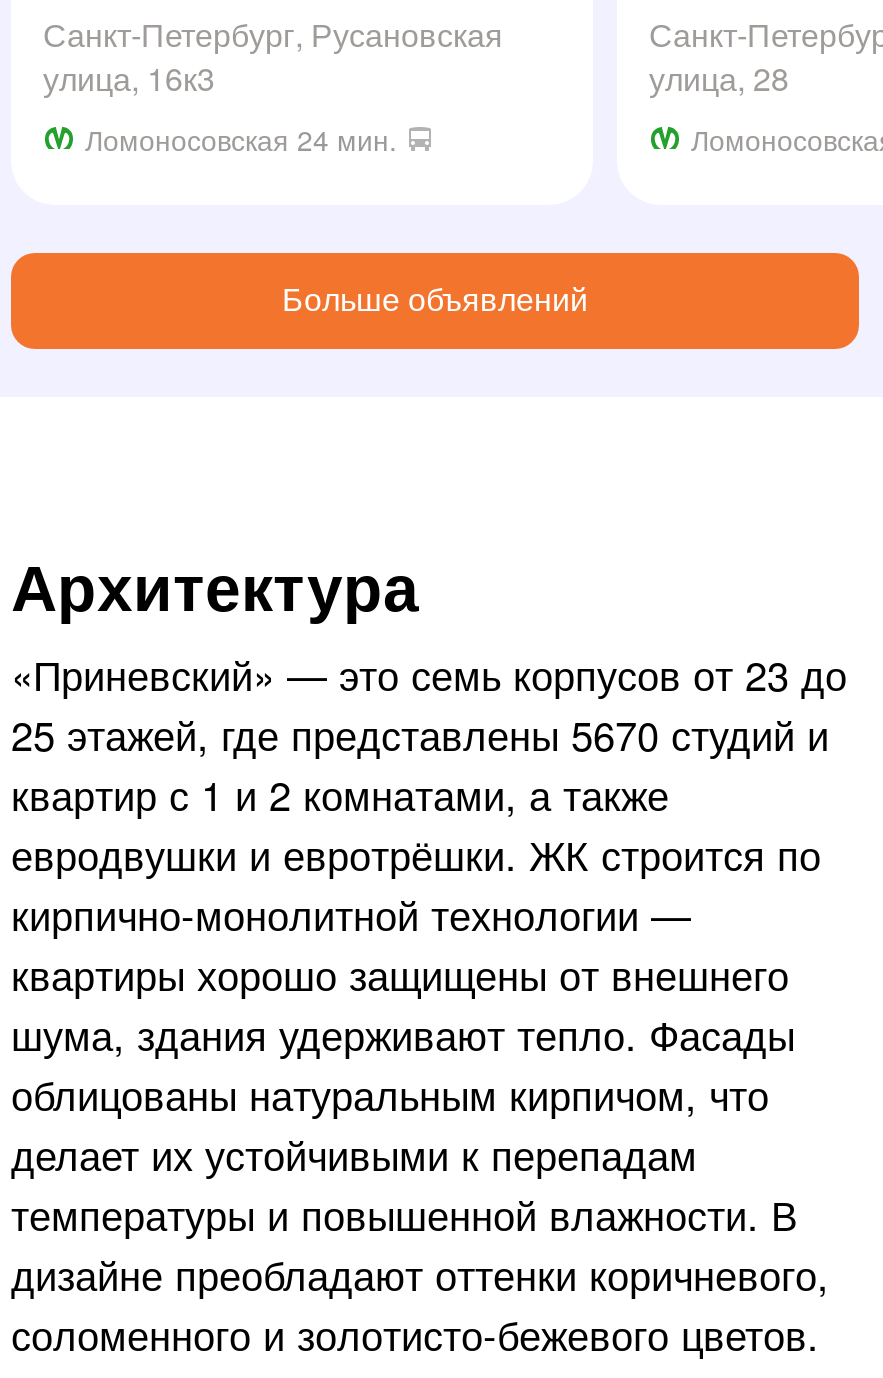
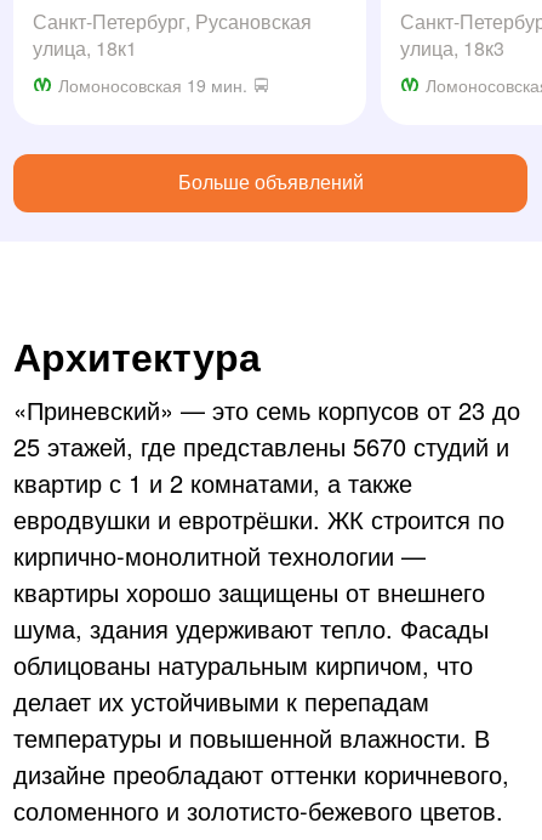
- улица, 16к3
+ улица, 18к1

- улица, 28
+ улица, 18к3

- Ломоносовская 24 мин.
+ Ломоносовская 19 мин.
